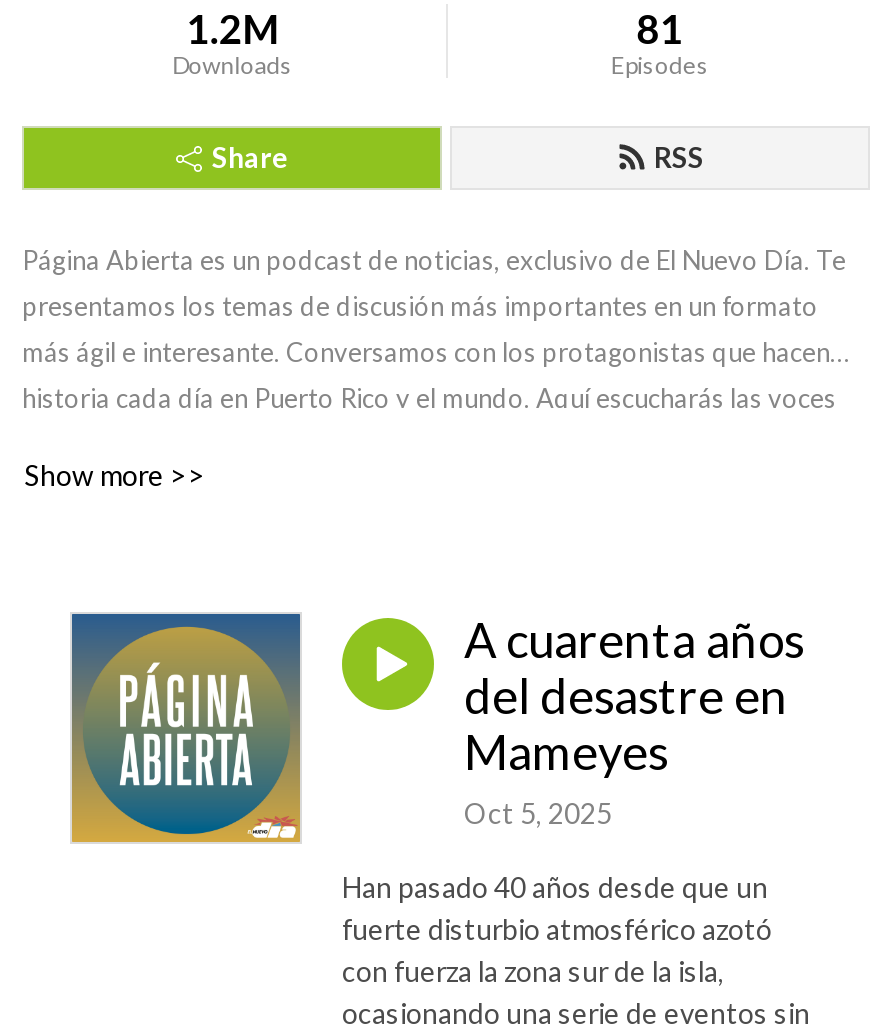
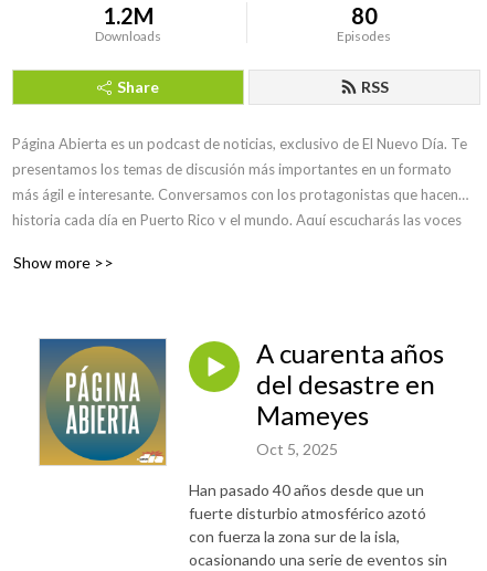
- 81
+ 80
